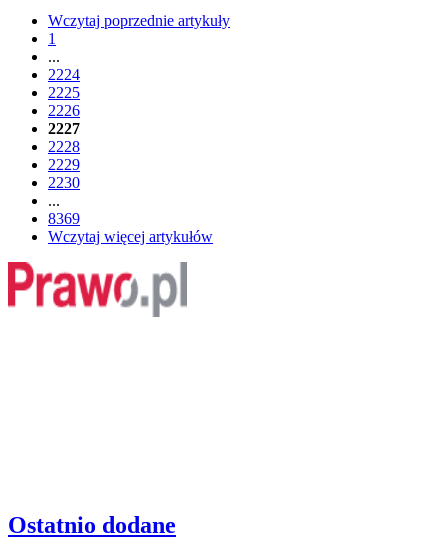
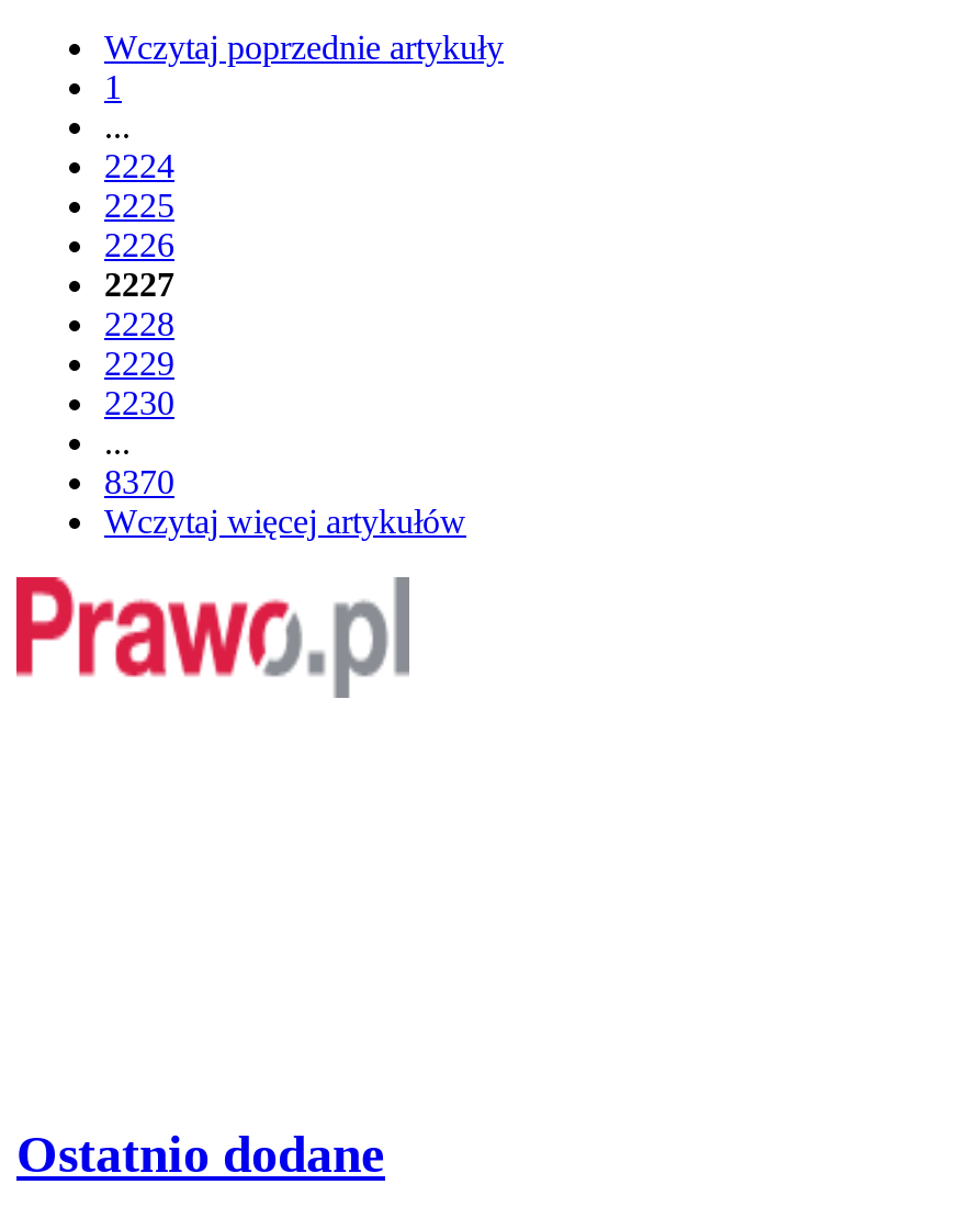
- 8369
+ 8370
